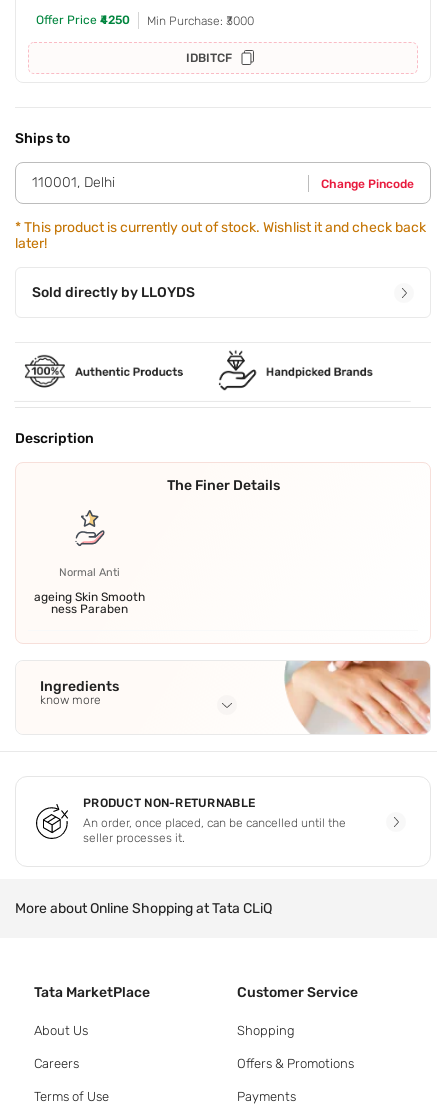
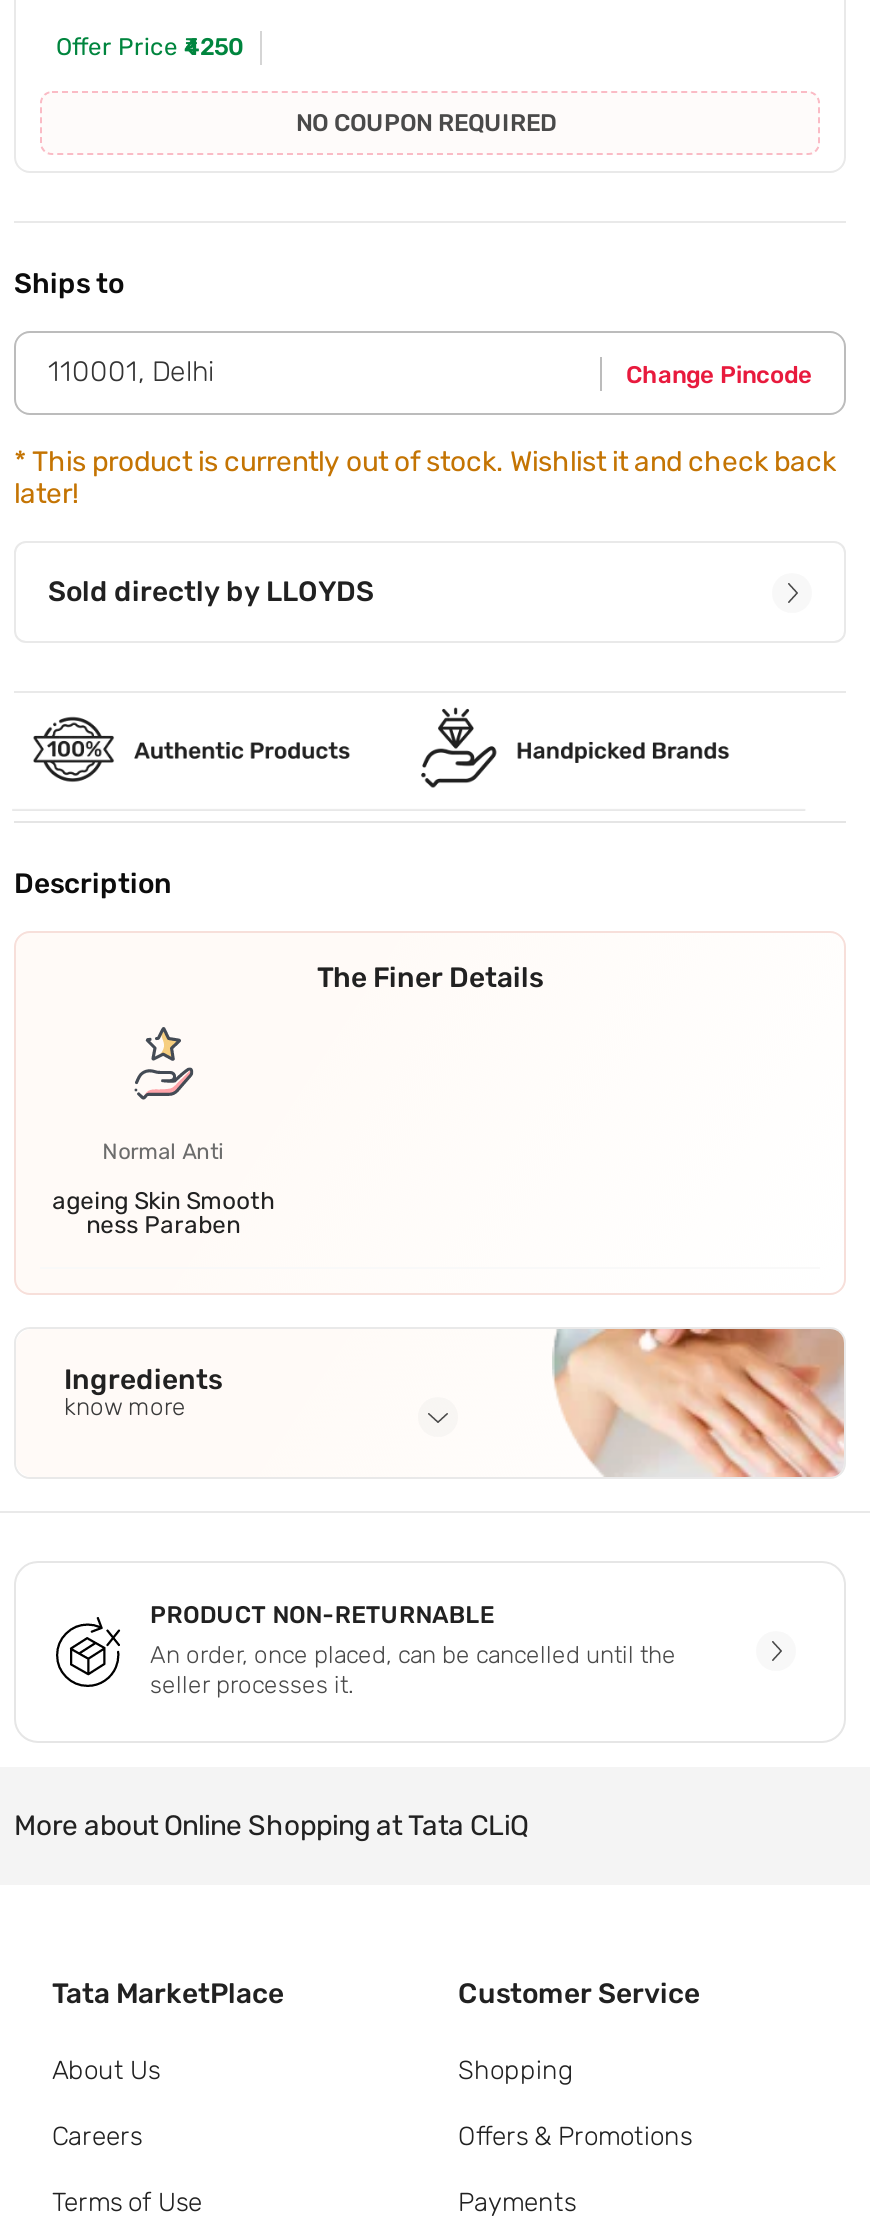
- Min Purchase: ₹3000
- IDBITCF
+ NO COUPON REQUIRED
